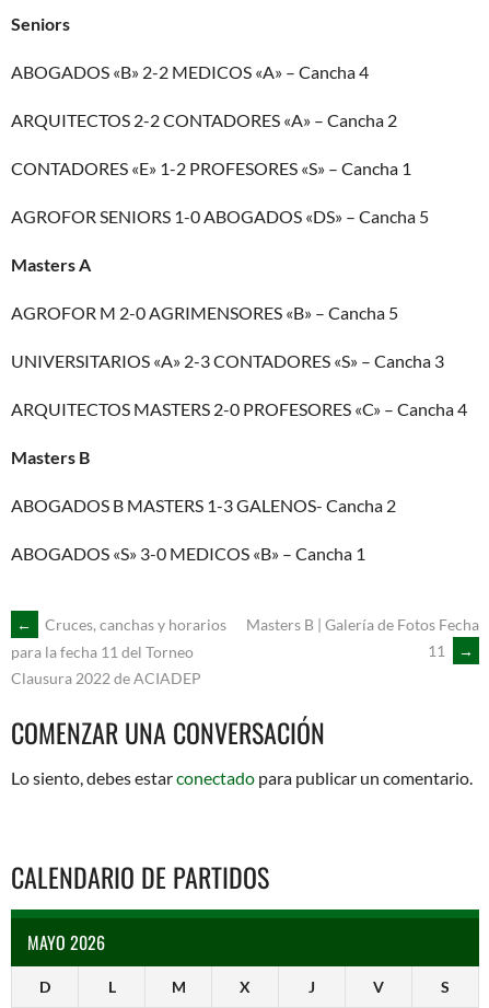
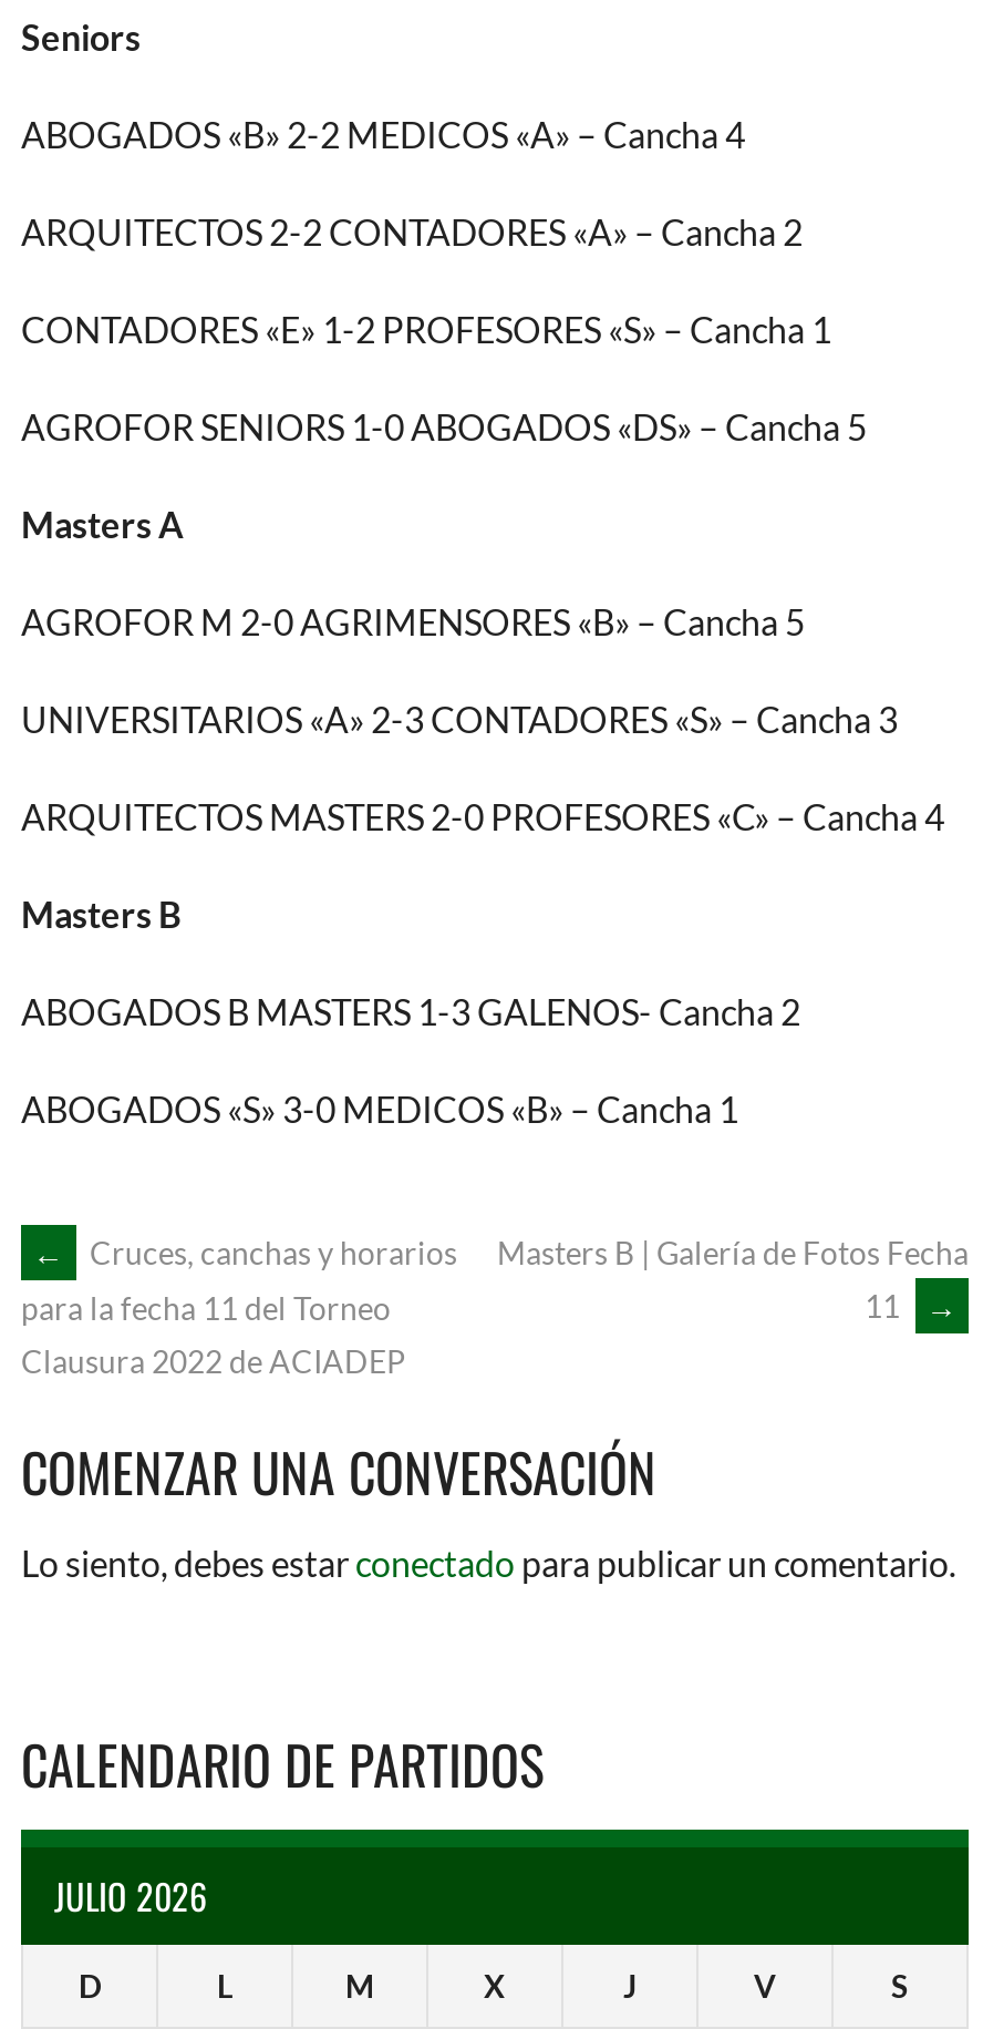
- MAYO 2026
+ JULIO 2026
